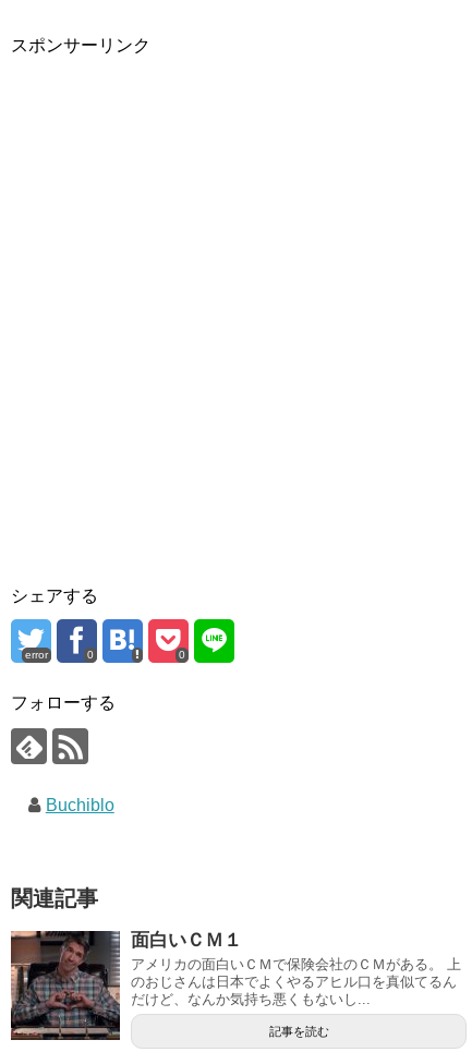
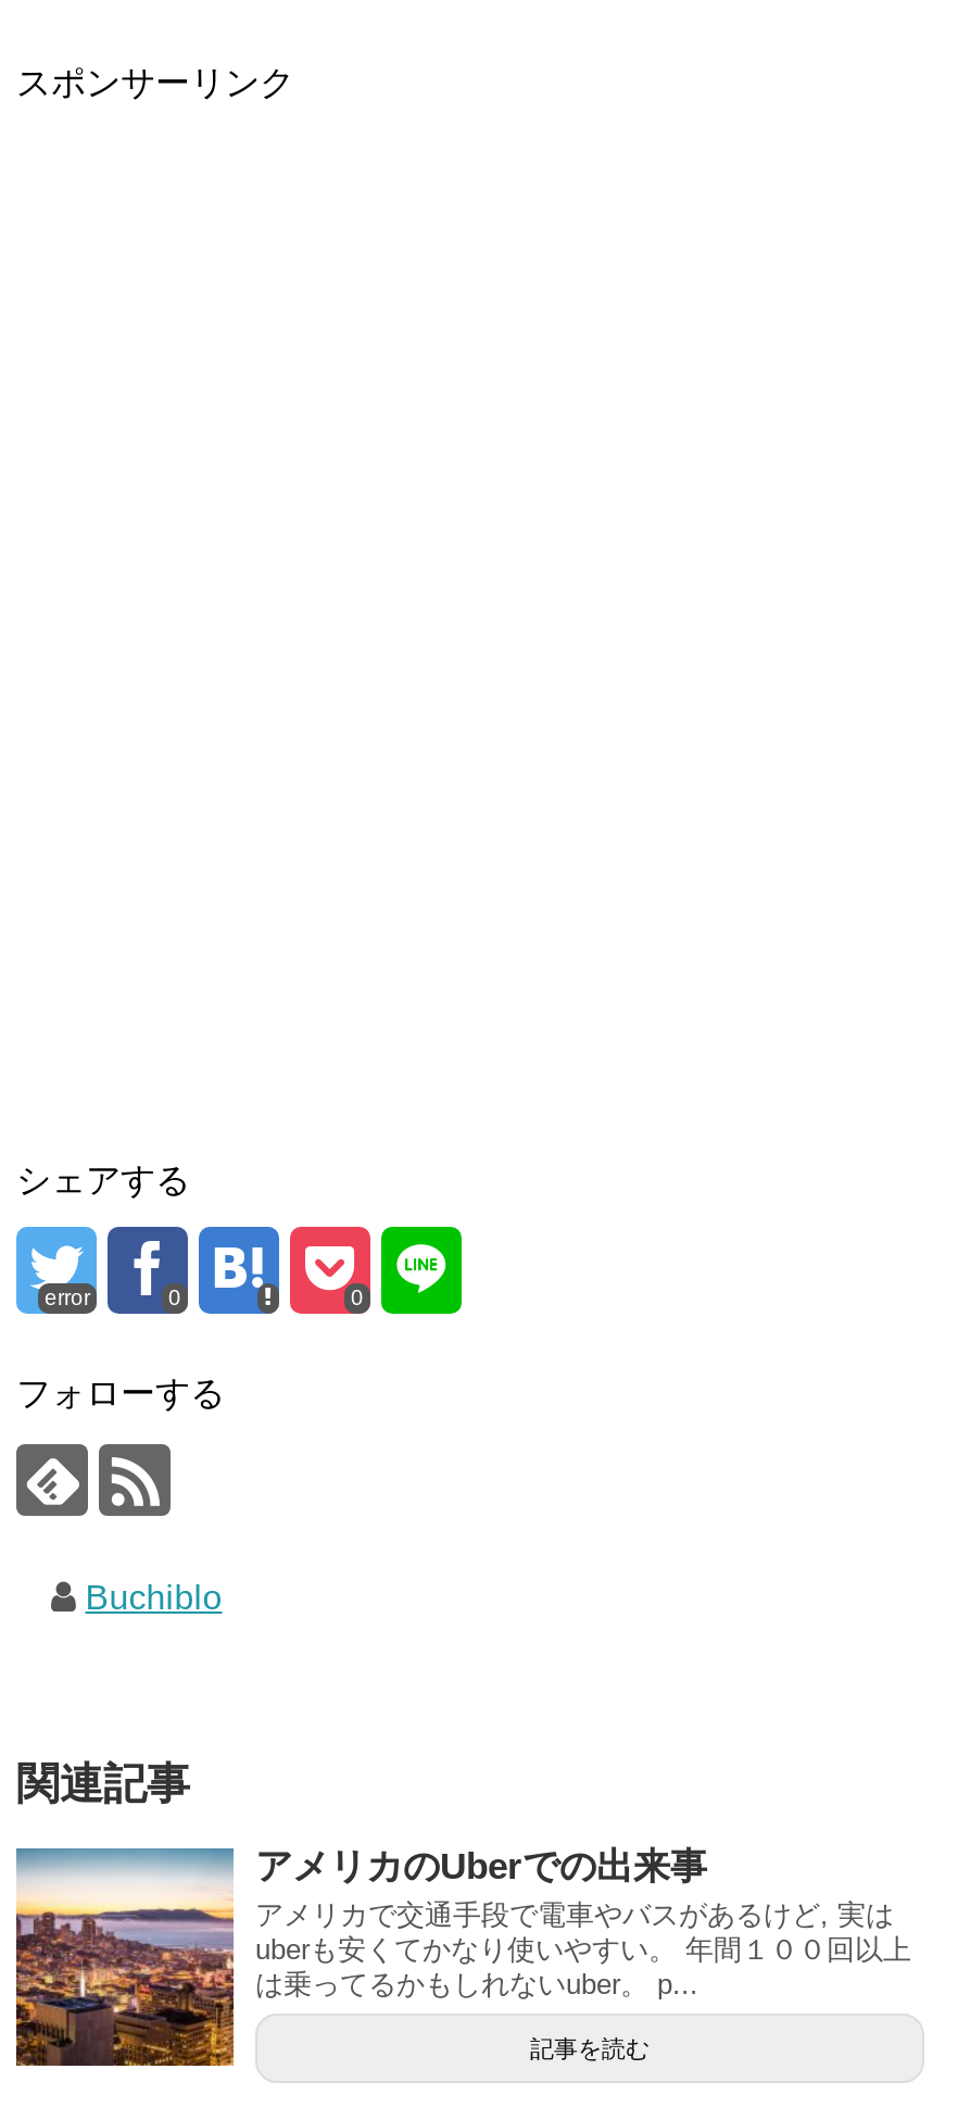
- [image]
- 面白いＣＭ１
- アメリカの面白いＣＭで保険会社のＣＭがある。 上
- のおじさんは日本でよくやるアヒル口を真似てるん
- だけど、なんか気持ち悪くもないし...
+ [image]
+ アメリカのUberでの出来事
+ アメリカで交通手段で電車やバスがあるけど, 実は
+ uberも安くてかなり使いやすい。 年間１００回以上
+ は乗ってるかもしれないuber。 p...
